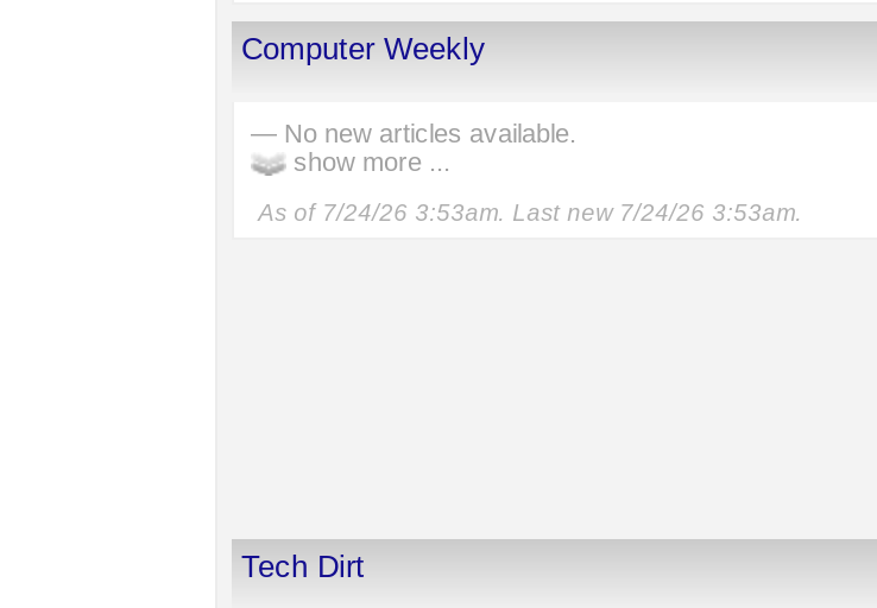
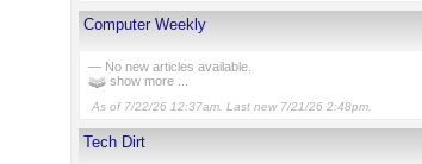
- As of 7/24/26 3:53am. Last new 7/24/26 3:53am.
+ As of 7/22/26 12:37am. Last new 7/21/26 2:48pm.
